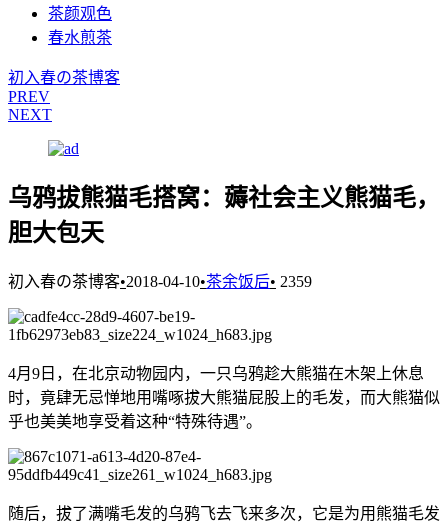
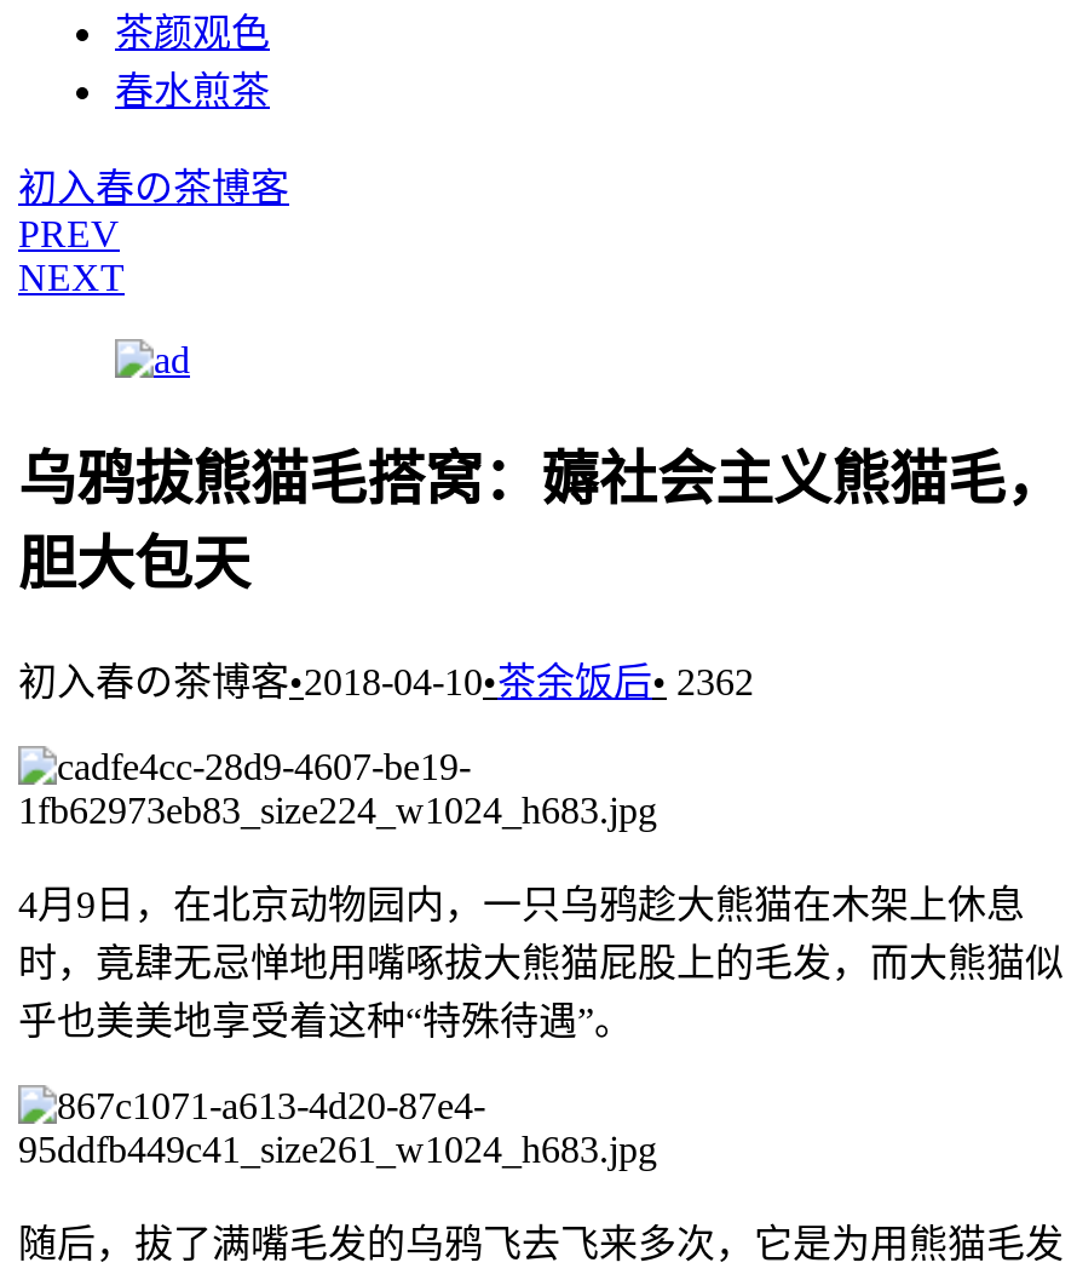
- 初入春の茶博客•2018-04-10•茶余饭后• 2359
+ 初入春の茶博客•2018-04-10•茶余饭后• 2362
